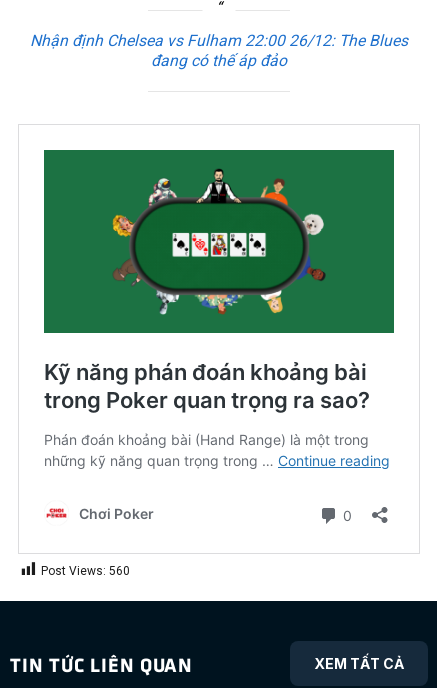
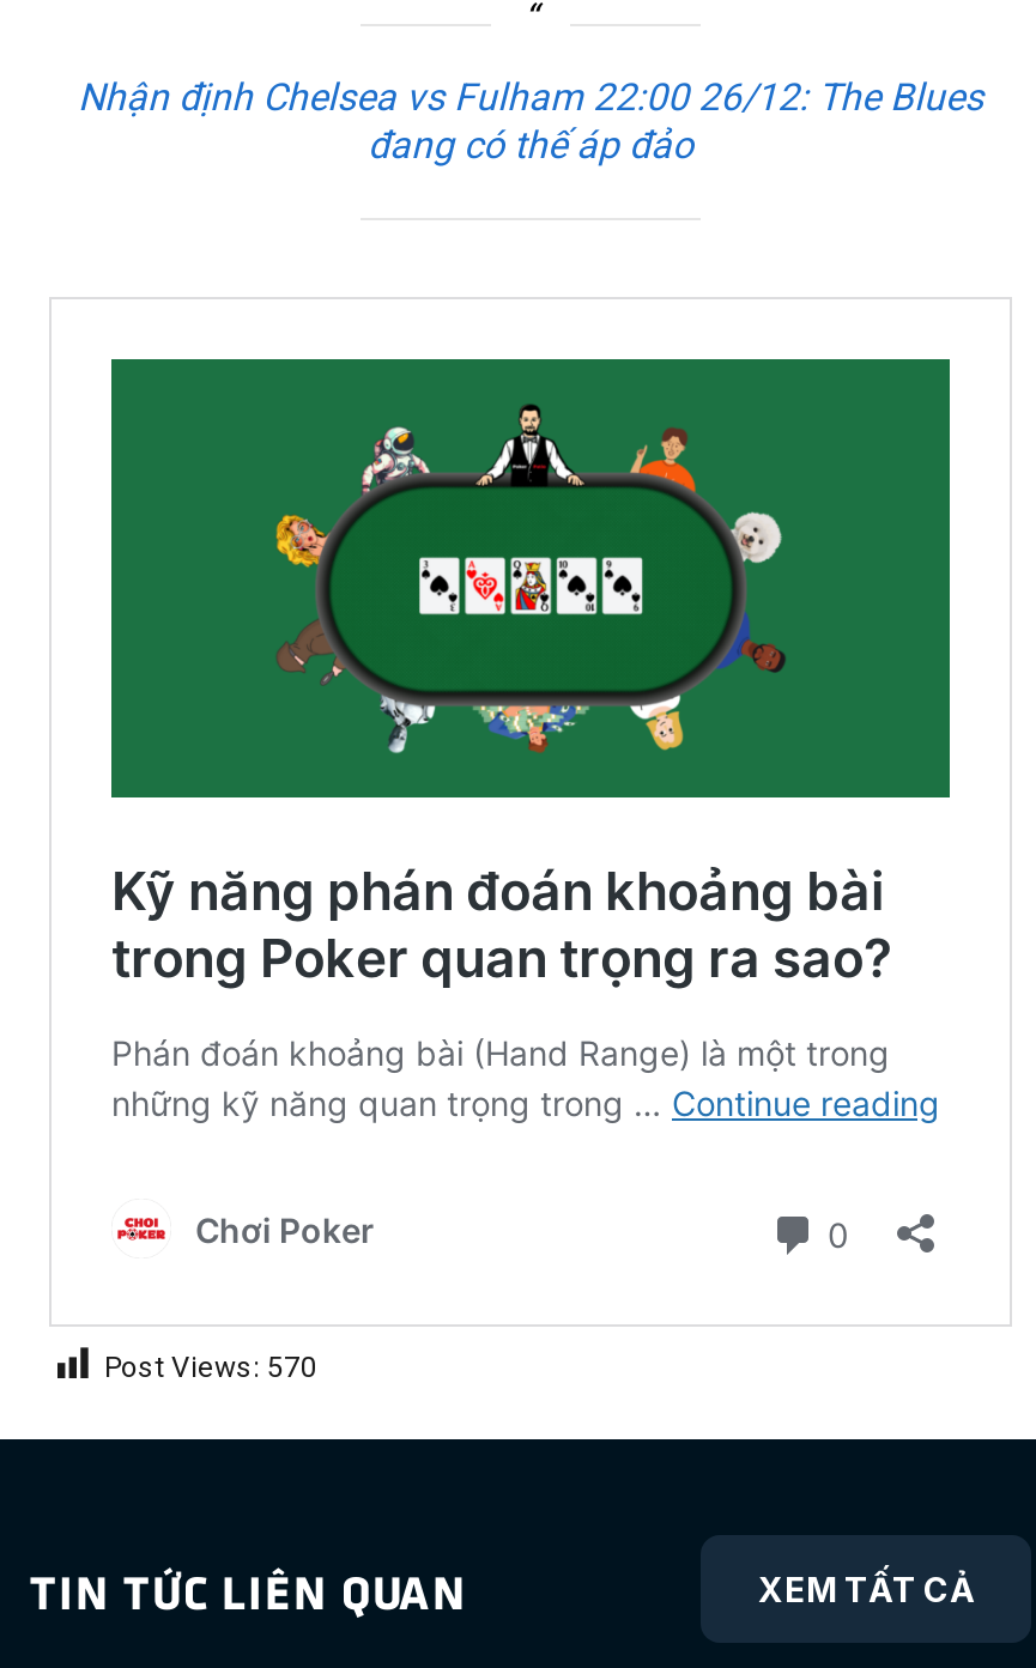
- Post Views: 560
+ Post Views: 570
